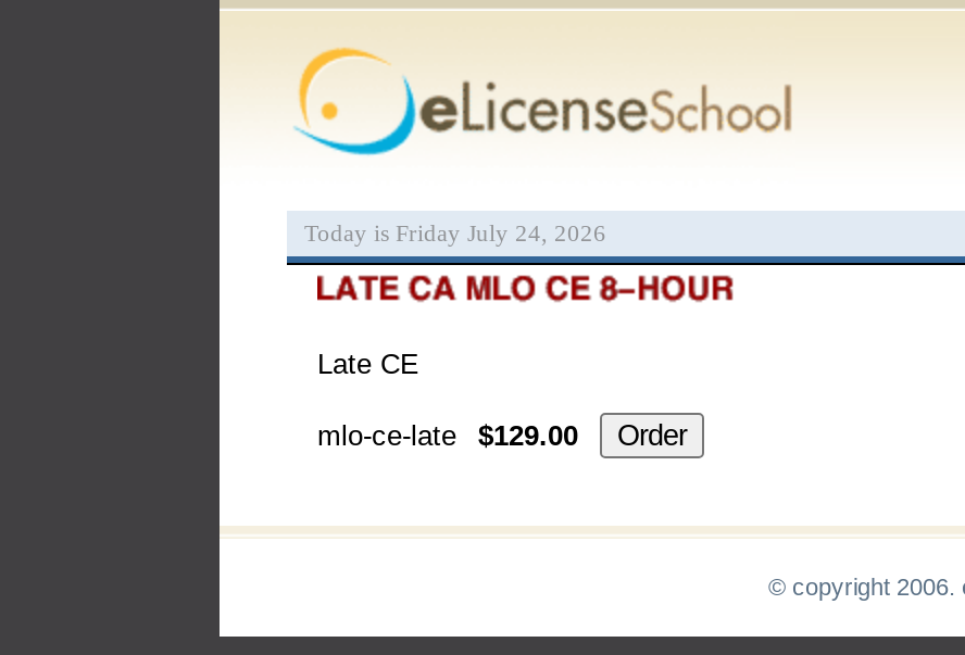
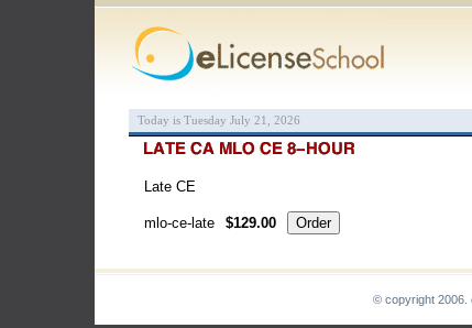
- Today is Friday July 24, 2026
+ Today is Tuesday July 21, 2026
